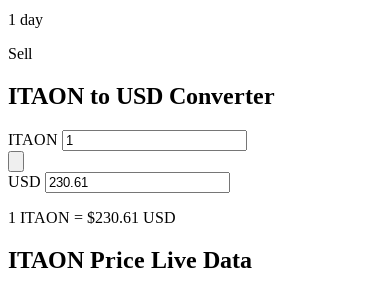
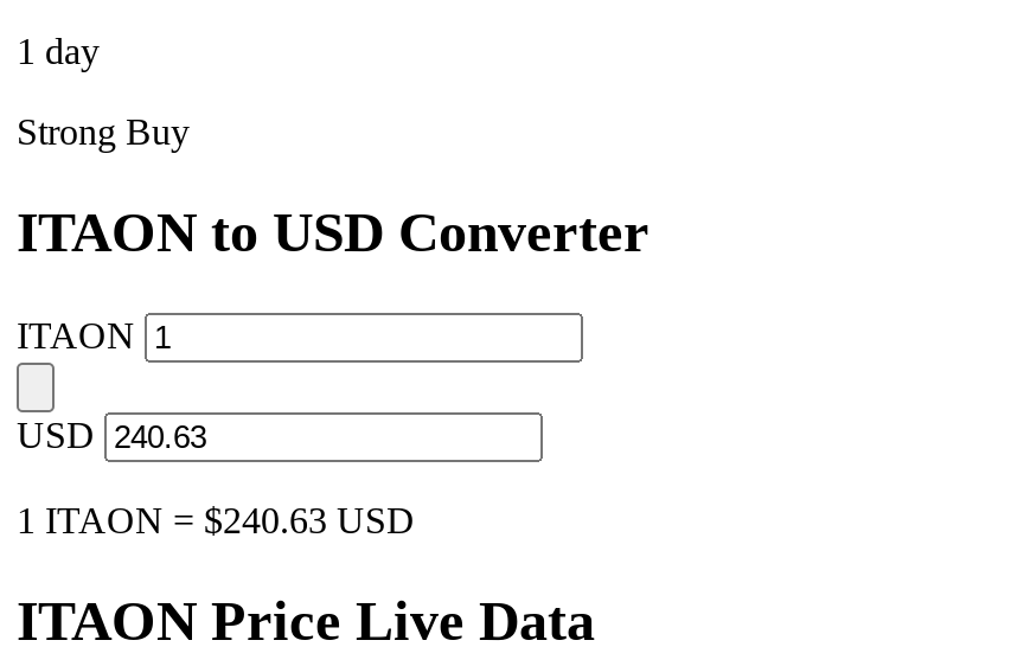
- Sell
+ Strong Buy

- 1 ITAON = $230.61 USD
+ 1 ITAON = $240.63 USD
